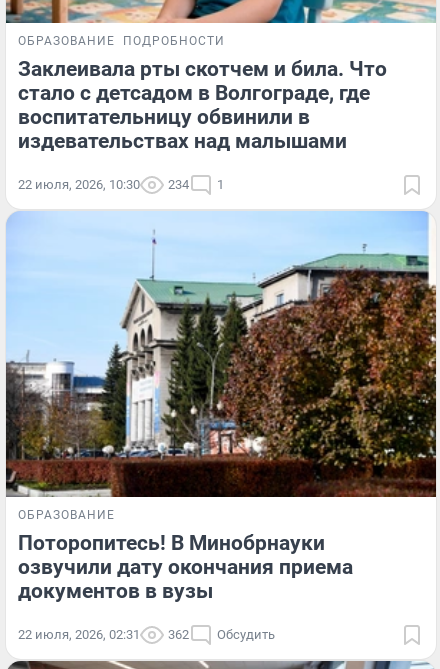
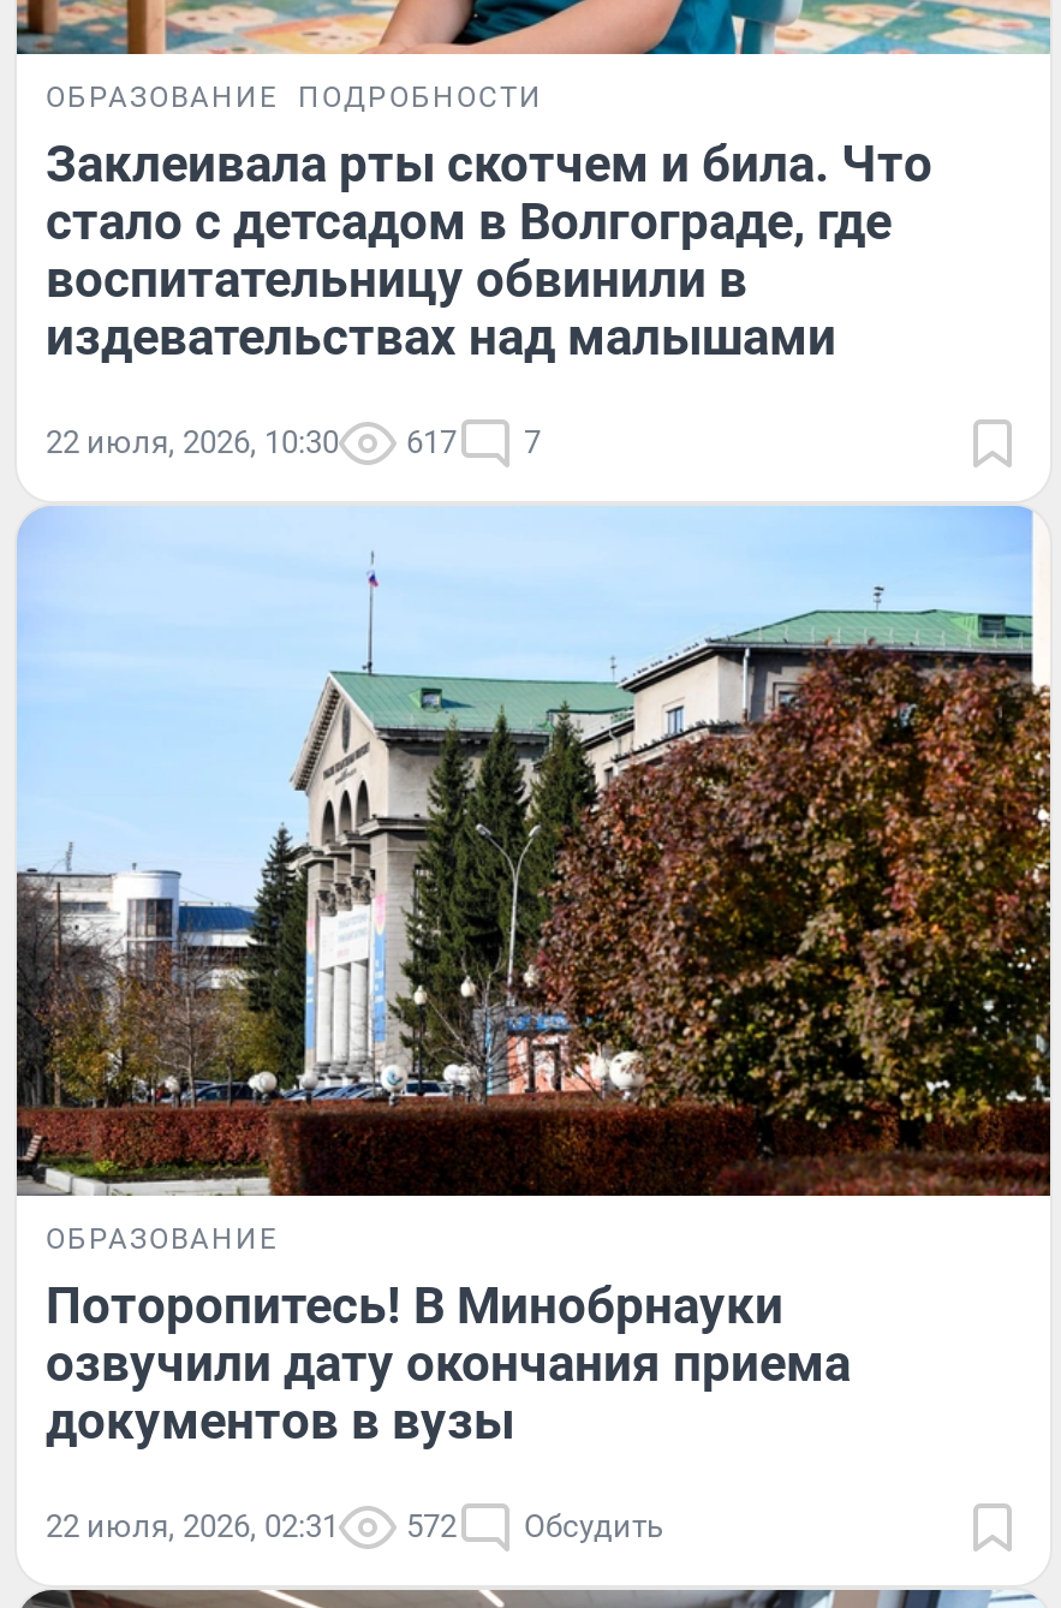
- 234
+ 617

- 1
+ 7

- 22 июля, 2026, 02:31 362 Обсудить
+ 22 июля, 2026, 02:31 572 Обсудить
